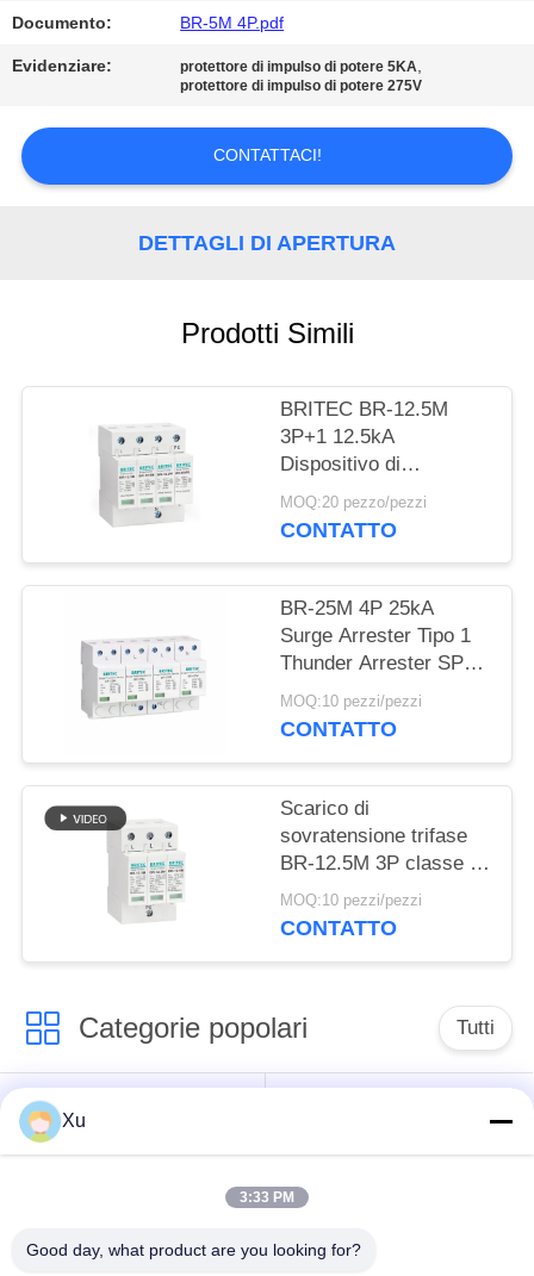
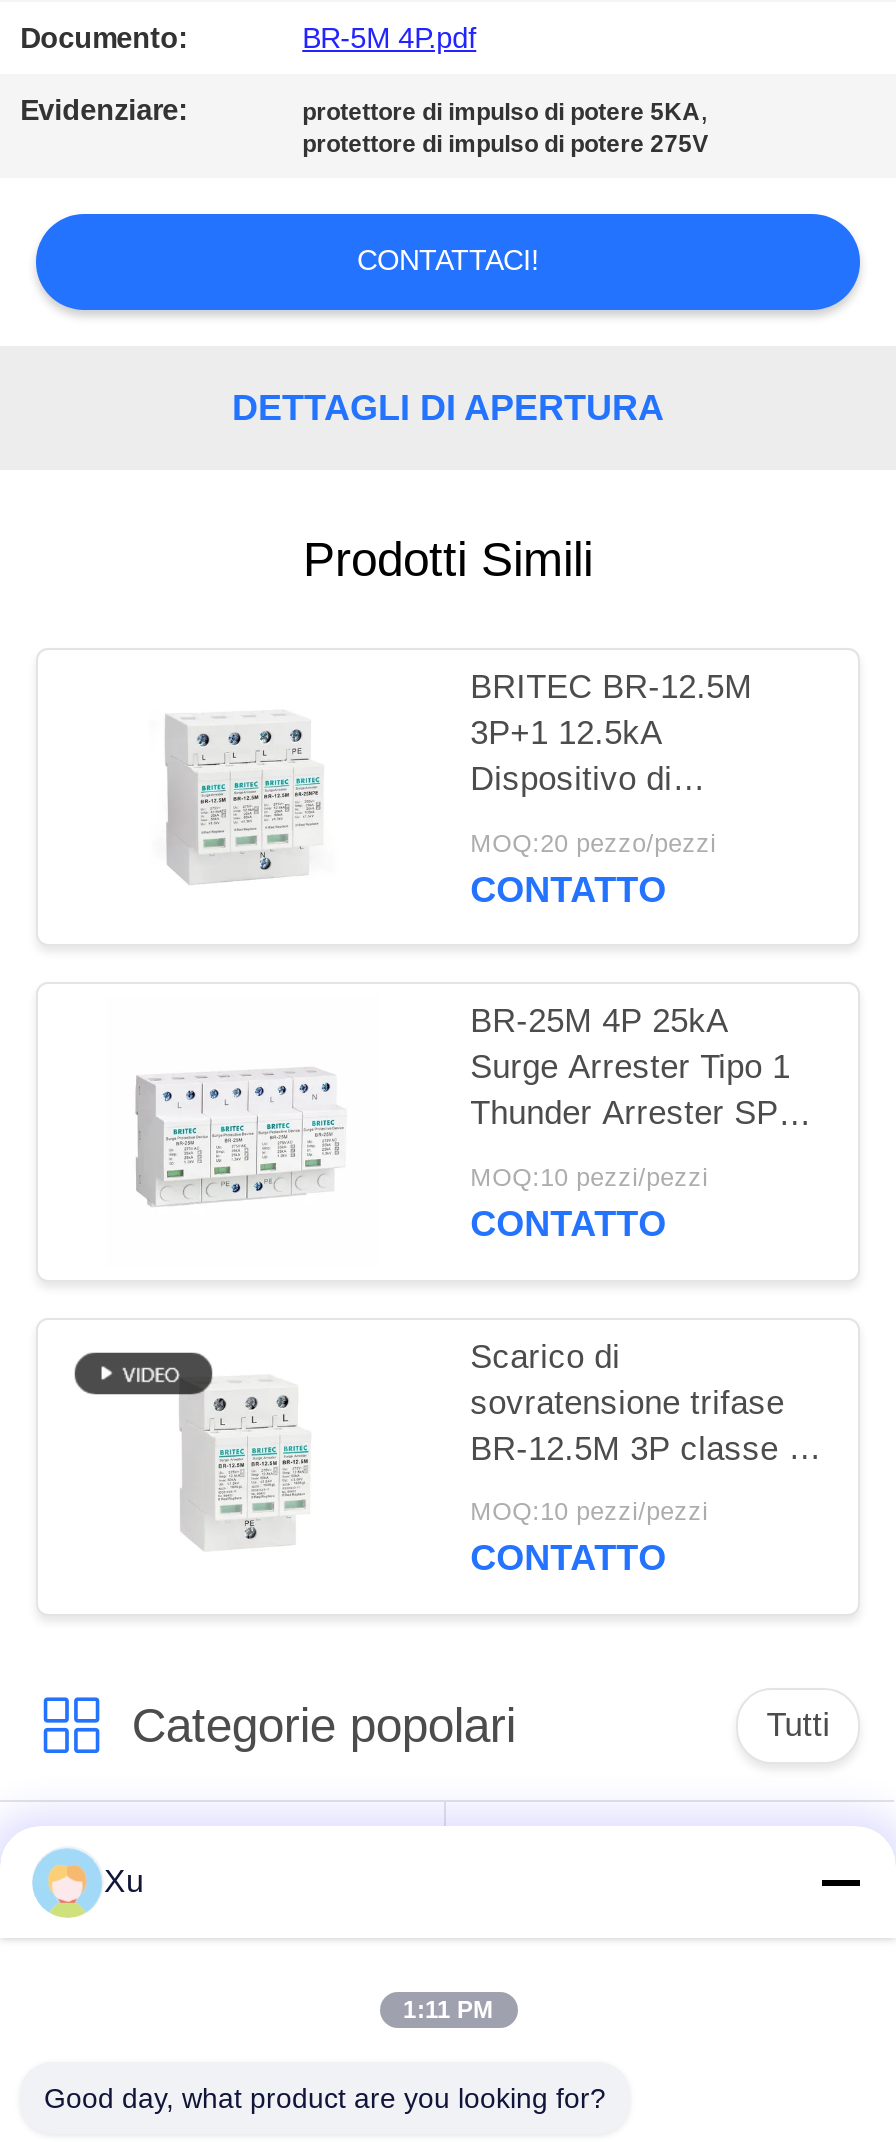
- 3:33 PM
+ 1:11 PM
